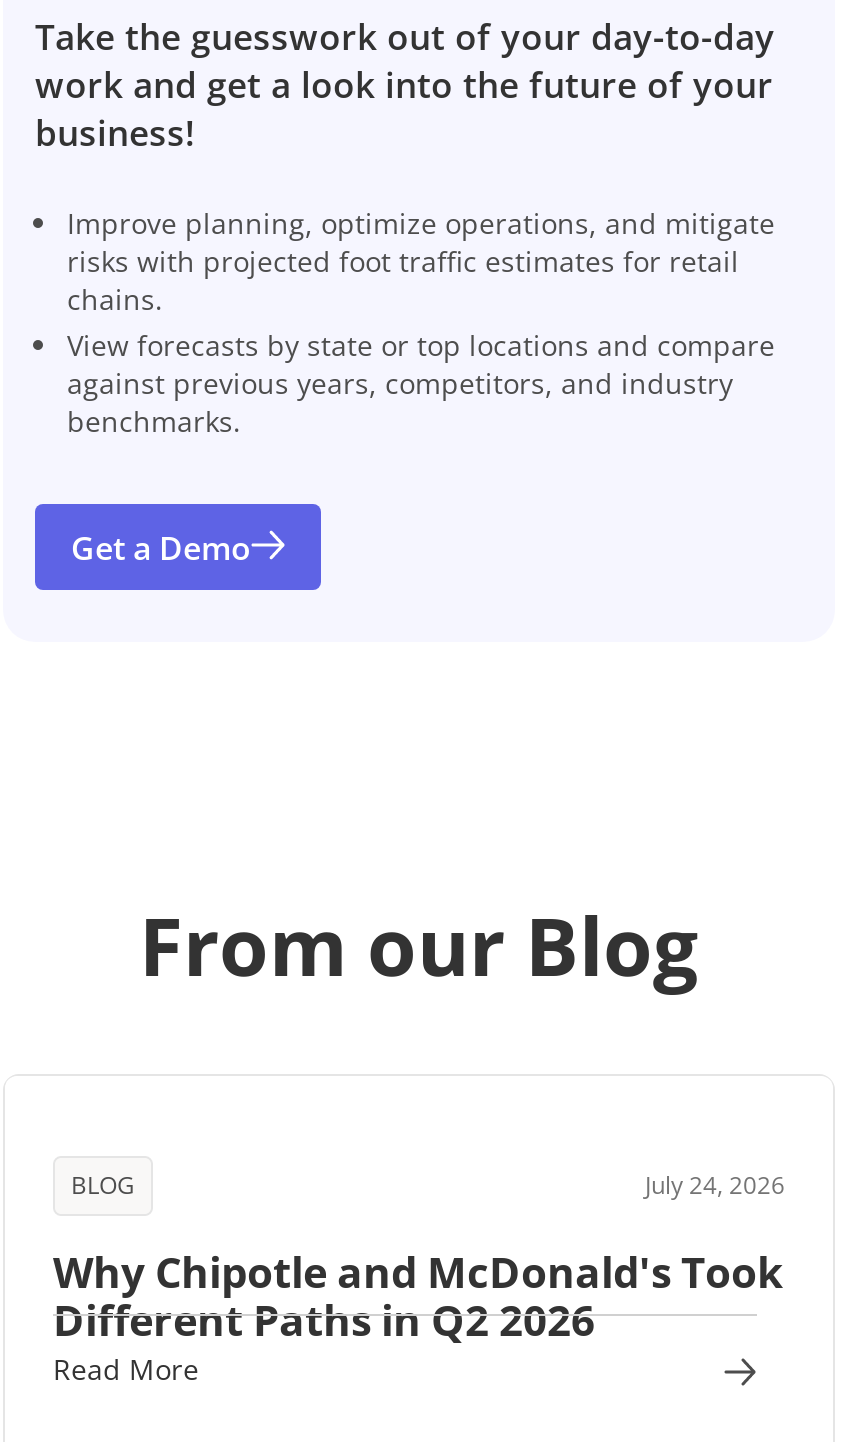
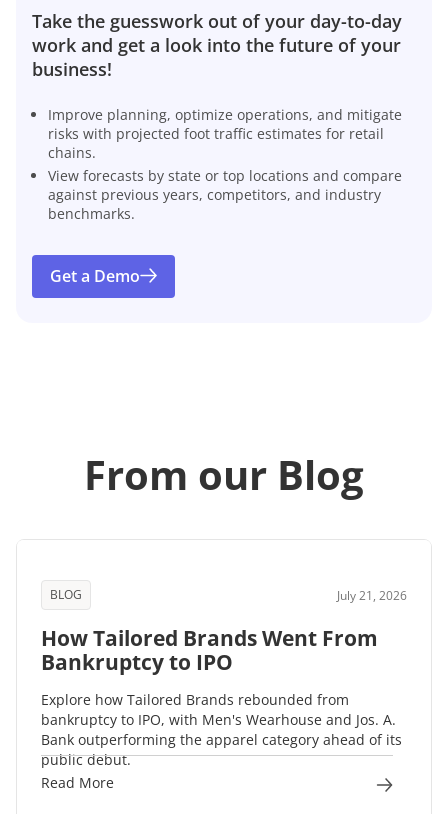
- July 24, 2026
- Why Chipotle and McDonald's Took
- Different Paths in Q2 2026
+ July 21, 2026
+ How Tailored Brands Went From
+ Bankruptcy to IPO
+ Explore how Tailored Brands rebounded from
+ bankruptcy to IPO, with Men's Wearhouse and Jos. A.
+ Bank outperforming the apparel category ahead of its
+ public debut.
